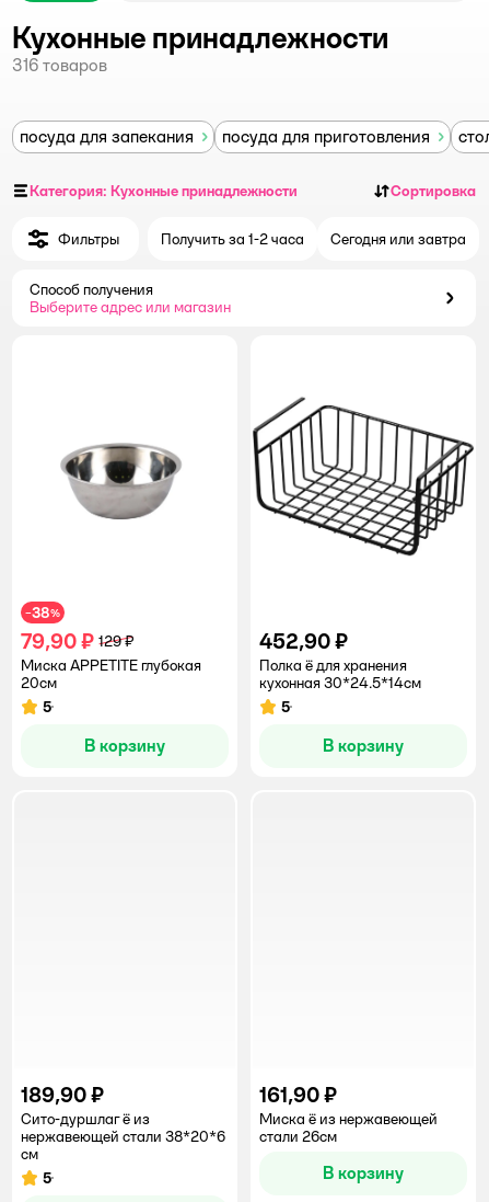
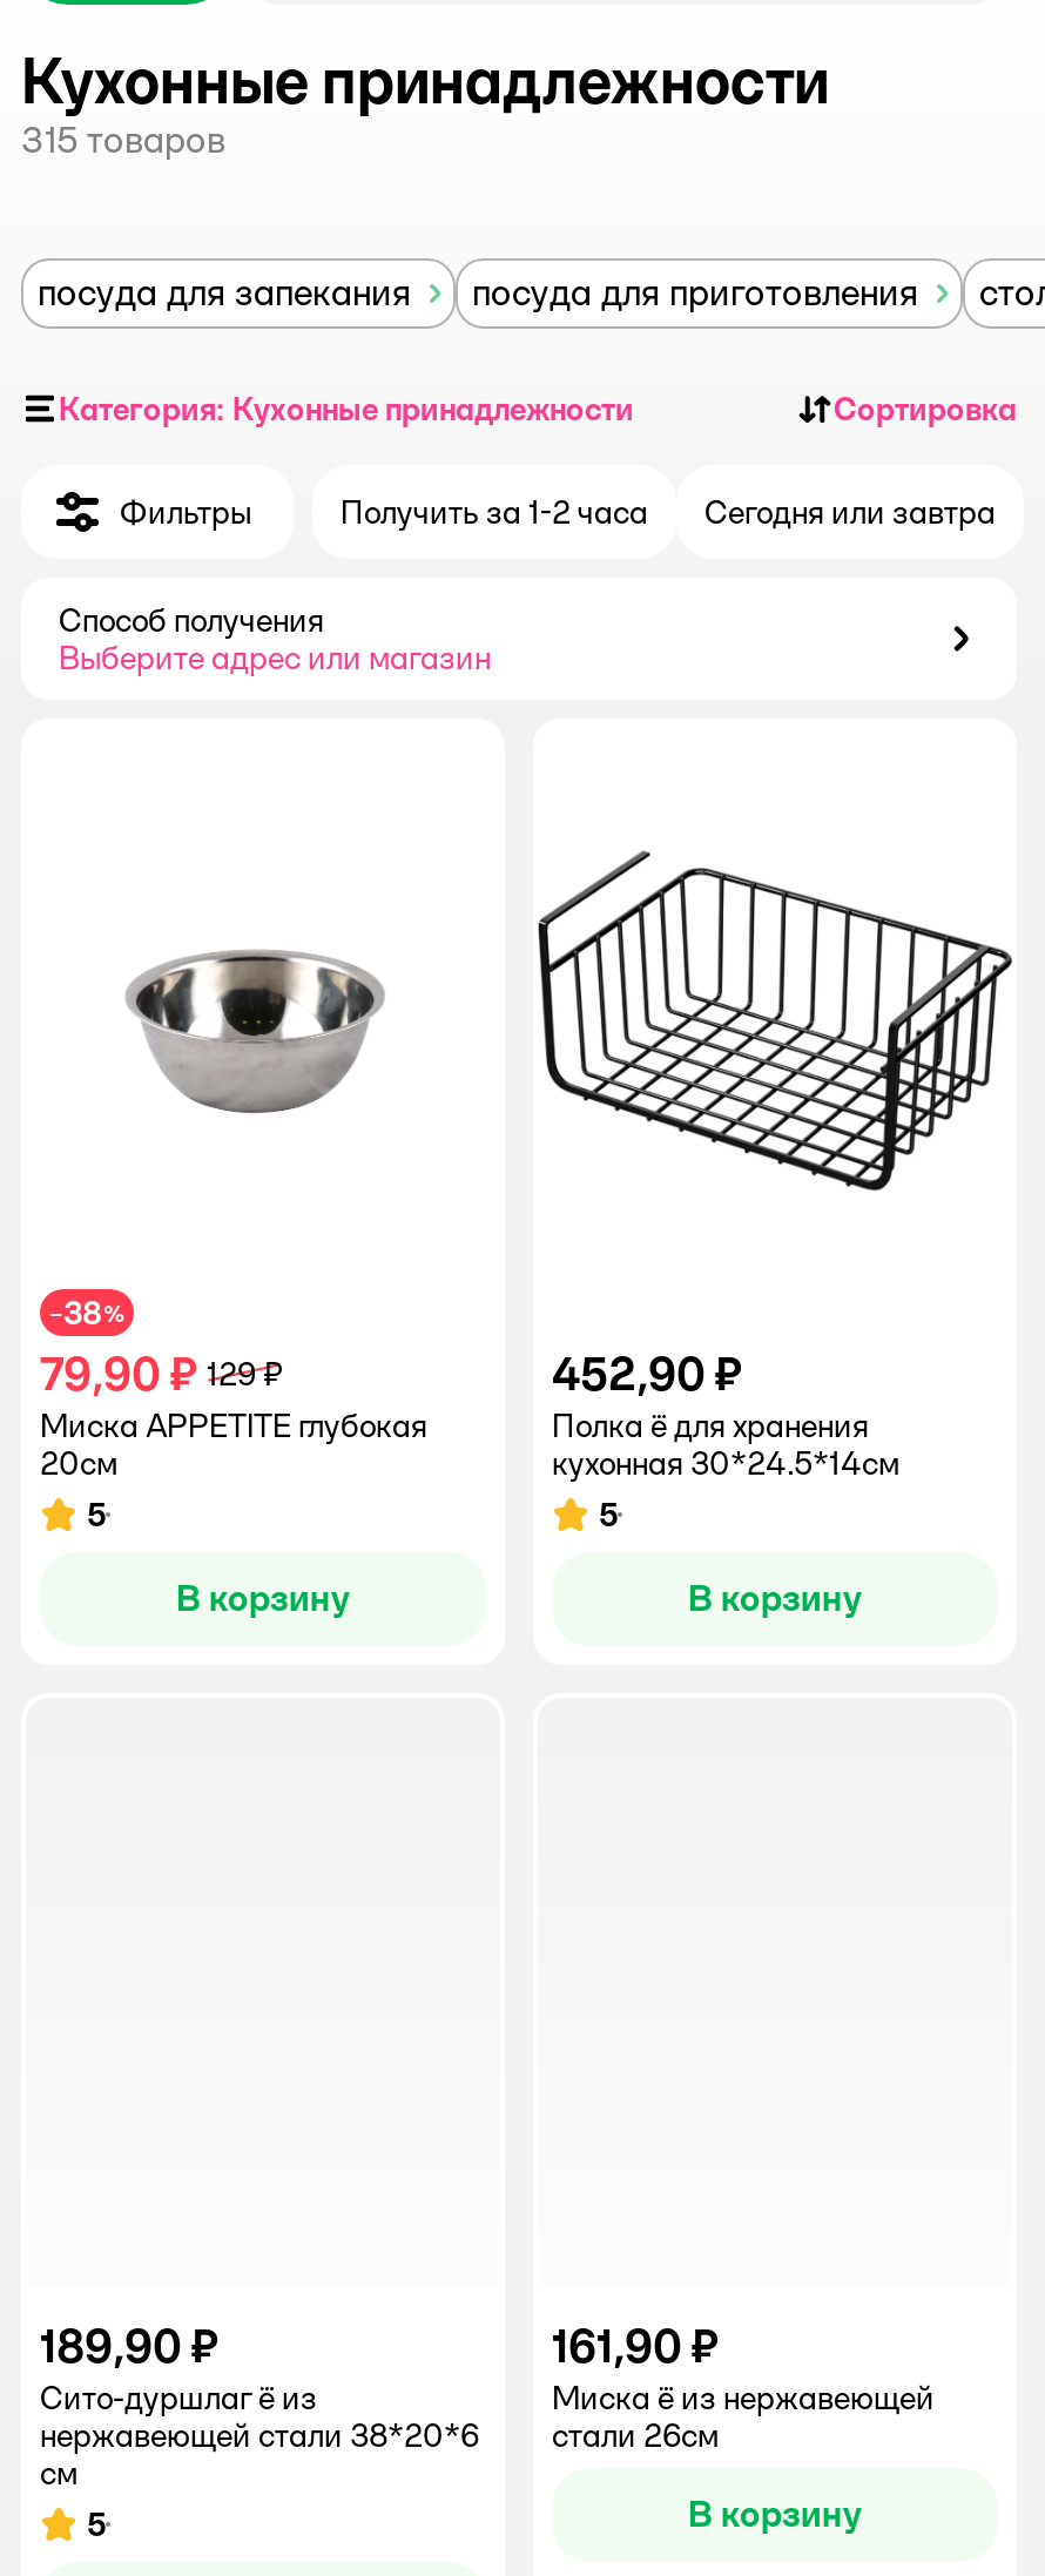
- 316 товаров
+ 315 товаров
